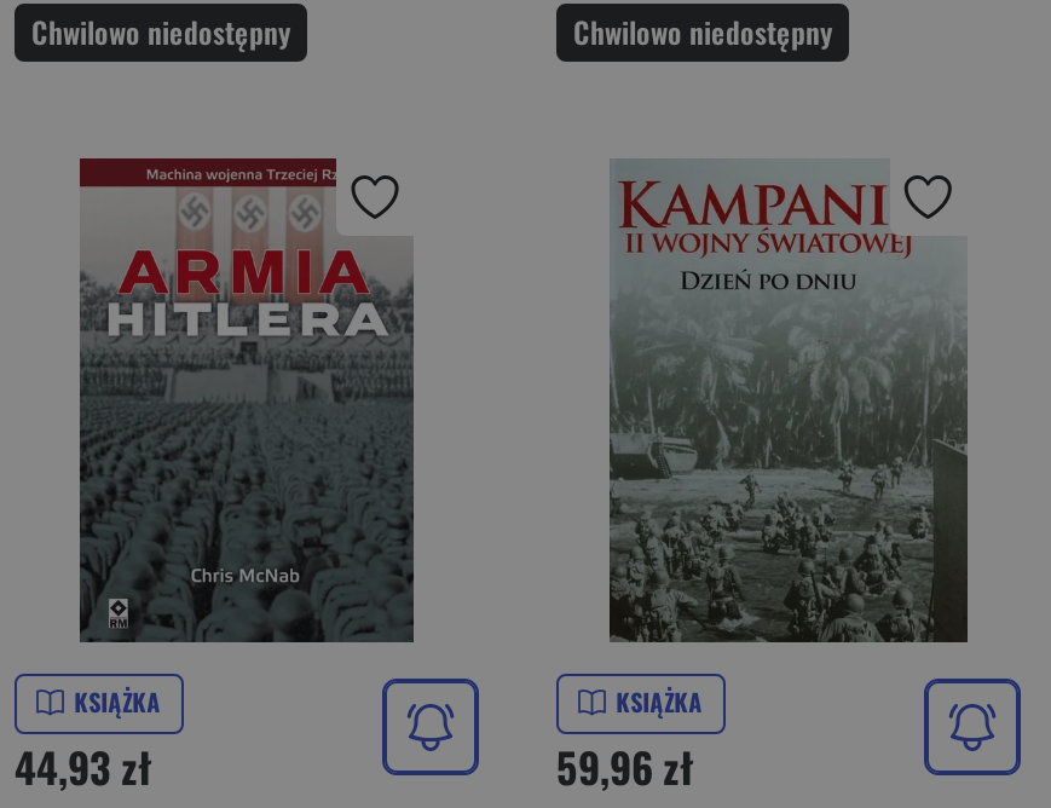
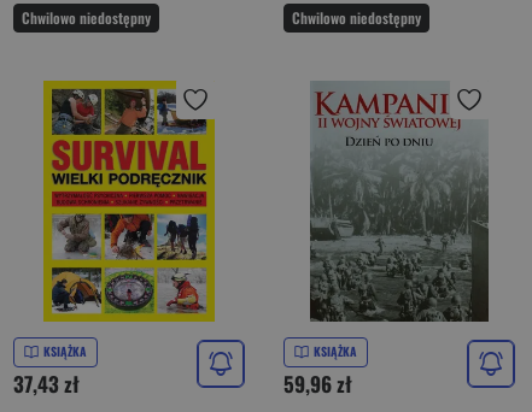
- [image]
- 44,93 zł
+ [image]
+ 37,43 zł
